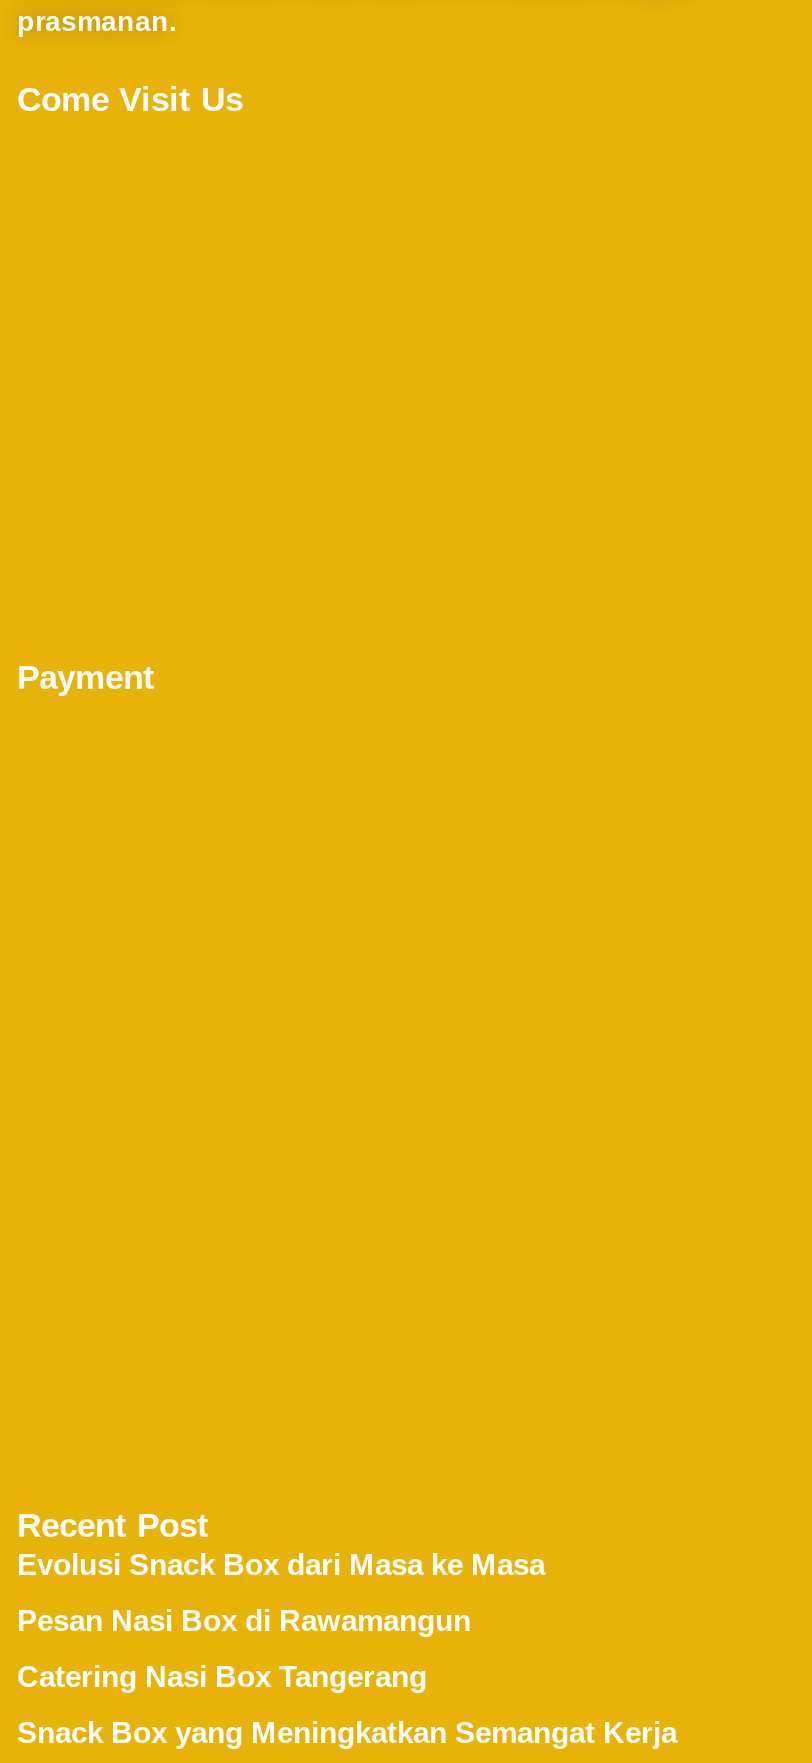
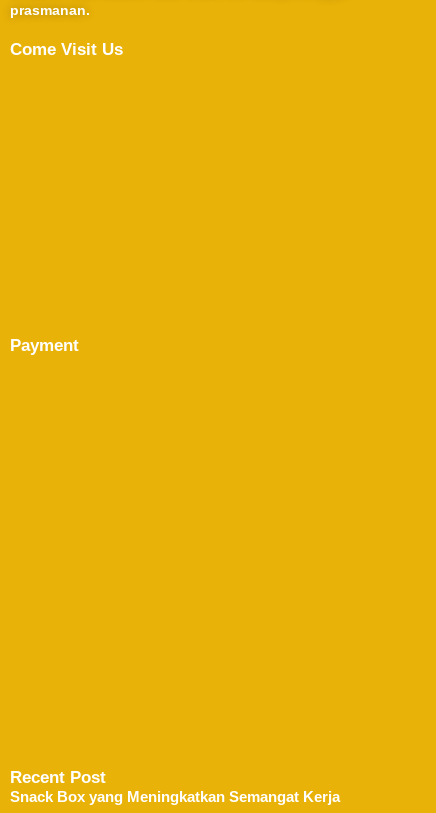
- Evolusi Snack Box dari Masa ke Masa
- Pesan Nasi Box di Rawamangun
- Catering Nasi Box Tangerang
